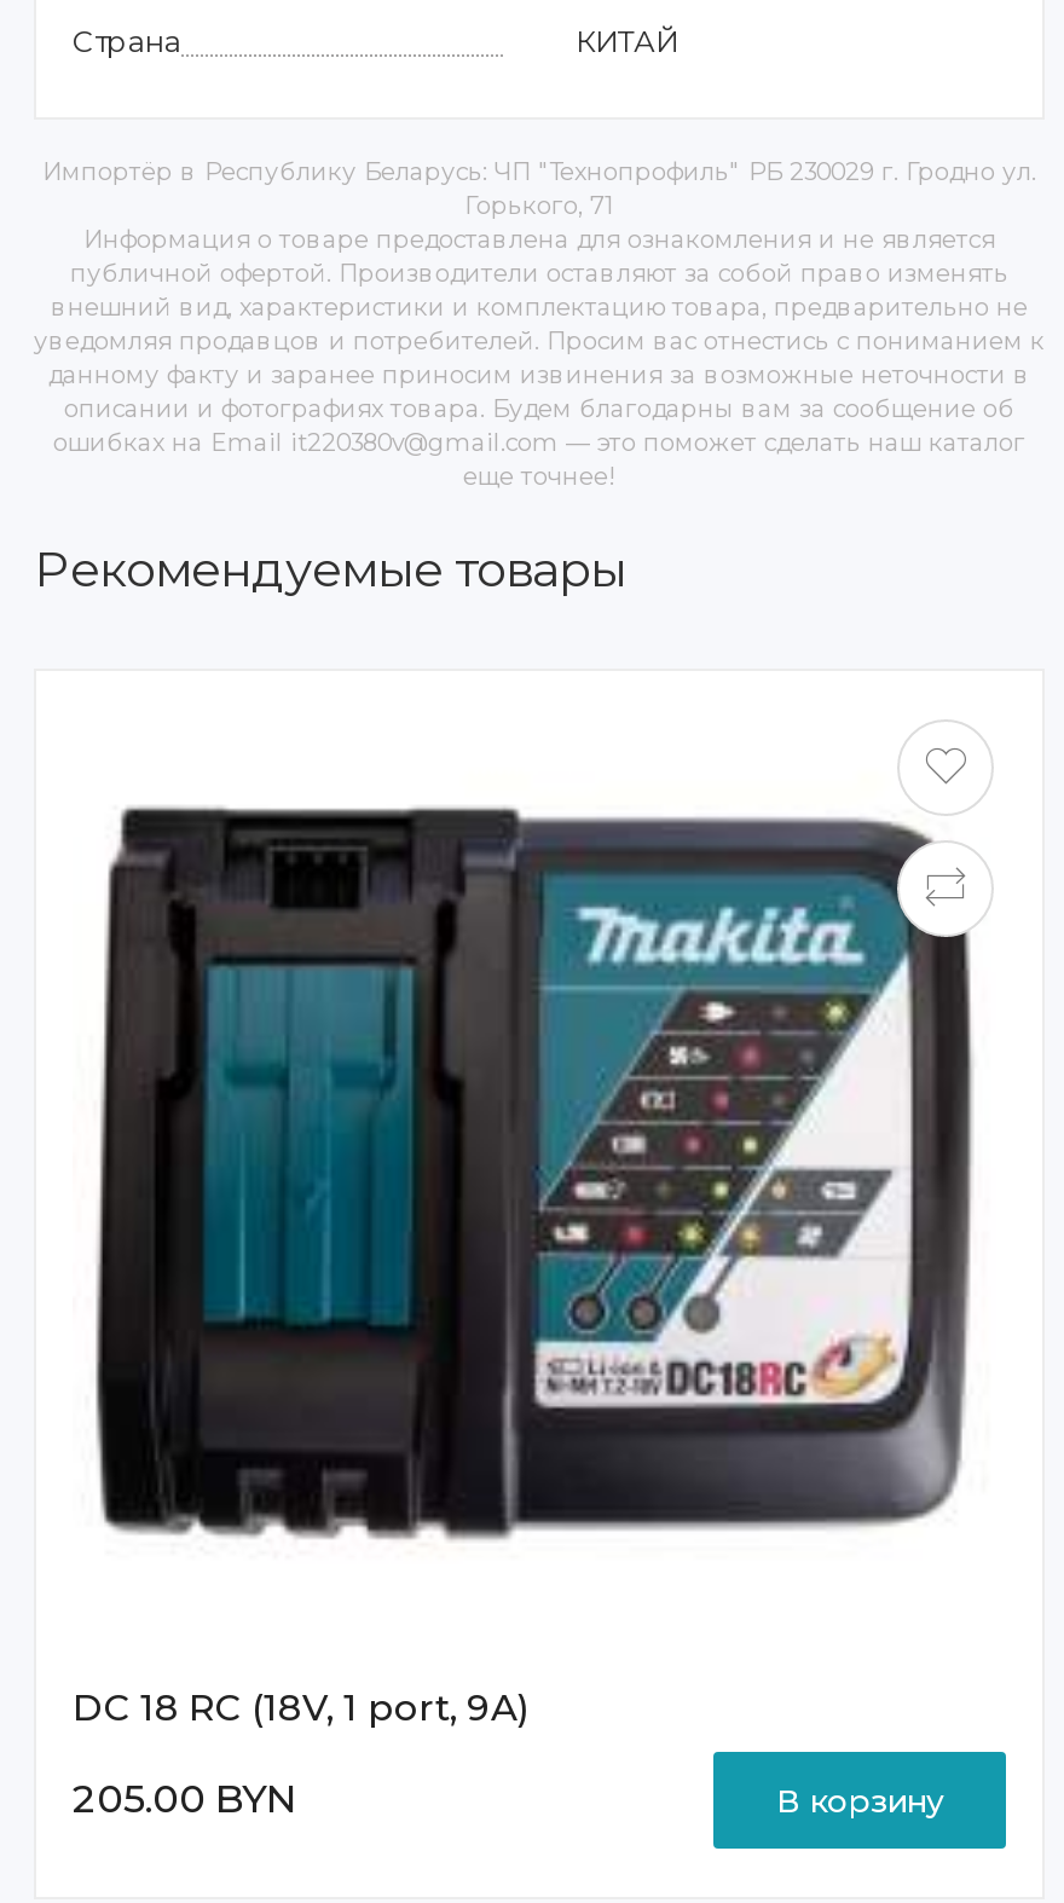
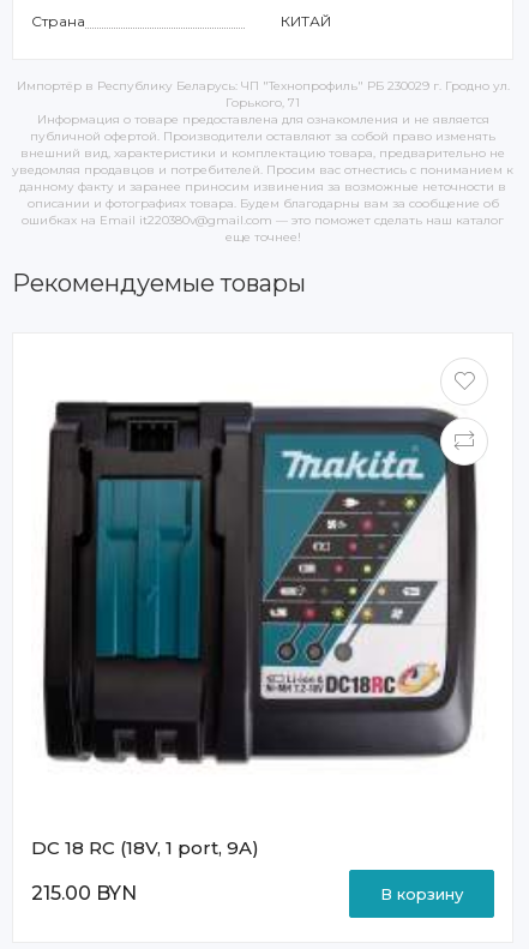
- 205.00 BYN
+ 215.00 BYN
